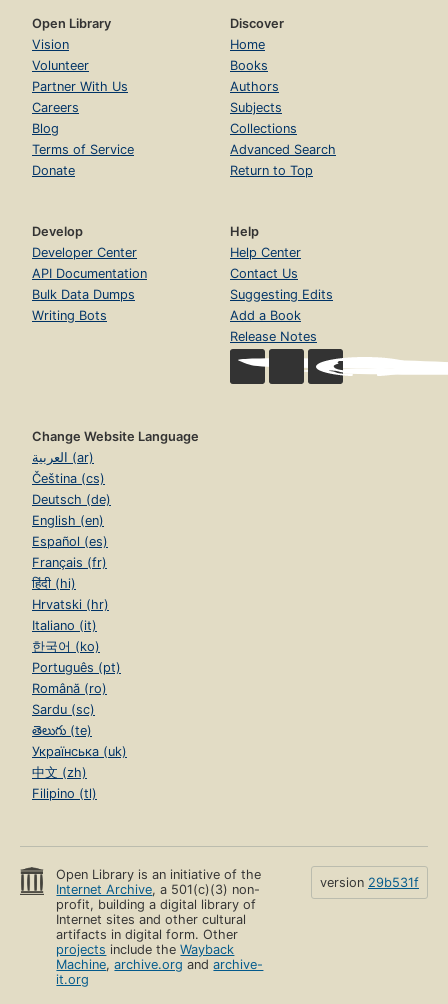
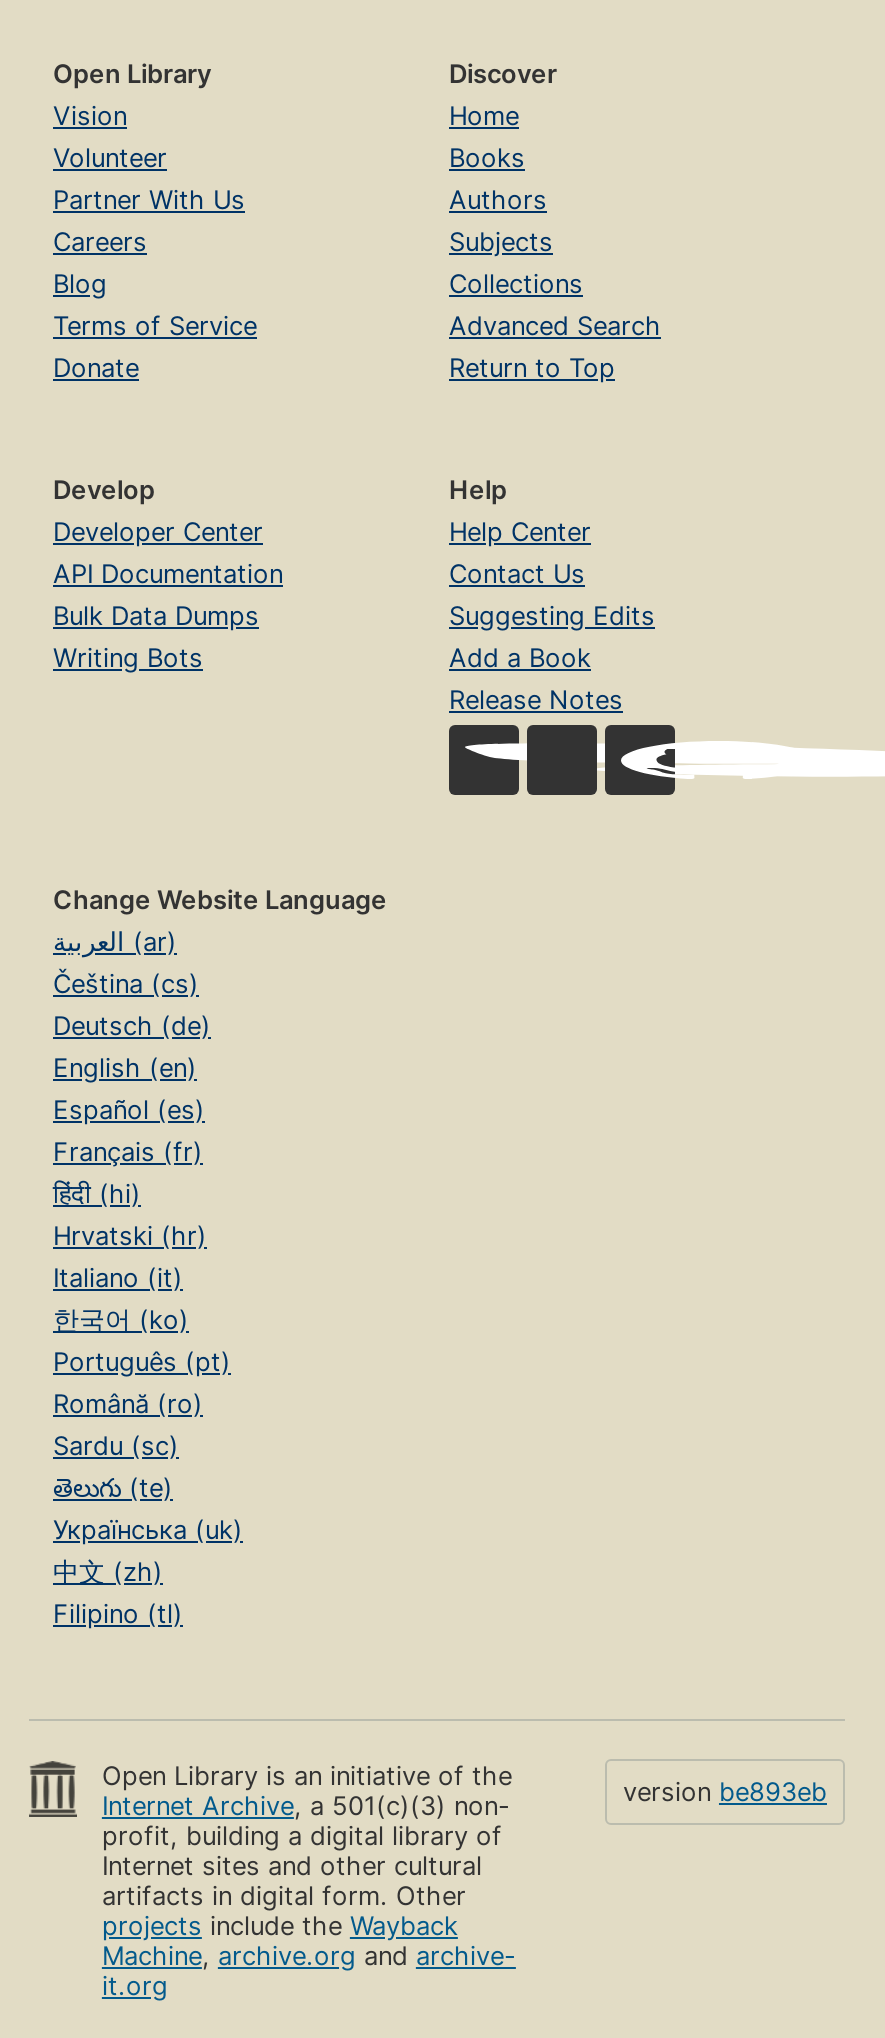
- version 29b531f
+ version be893eb
